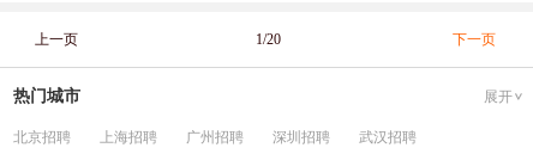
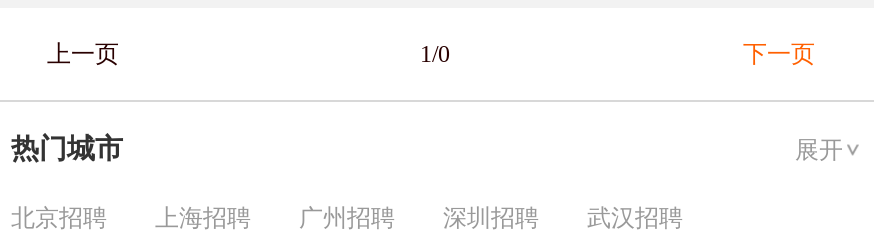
- 1/20
+ 1/0
